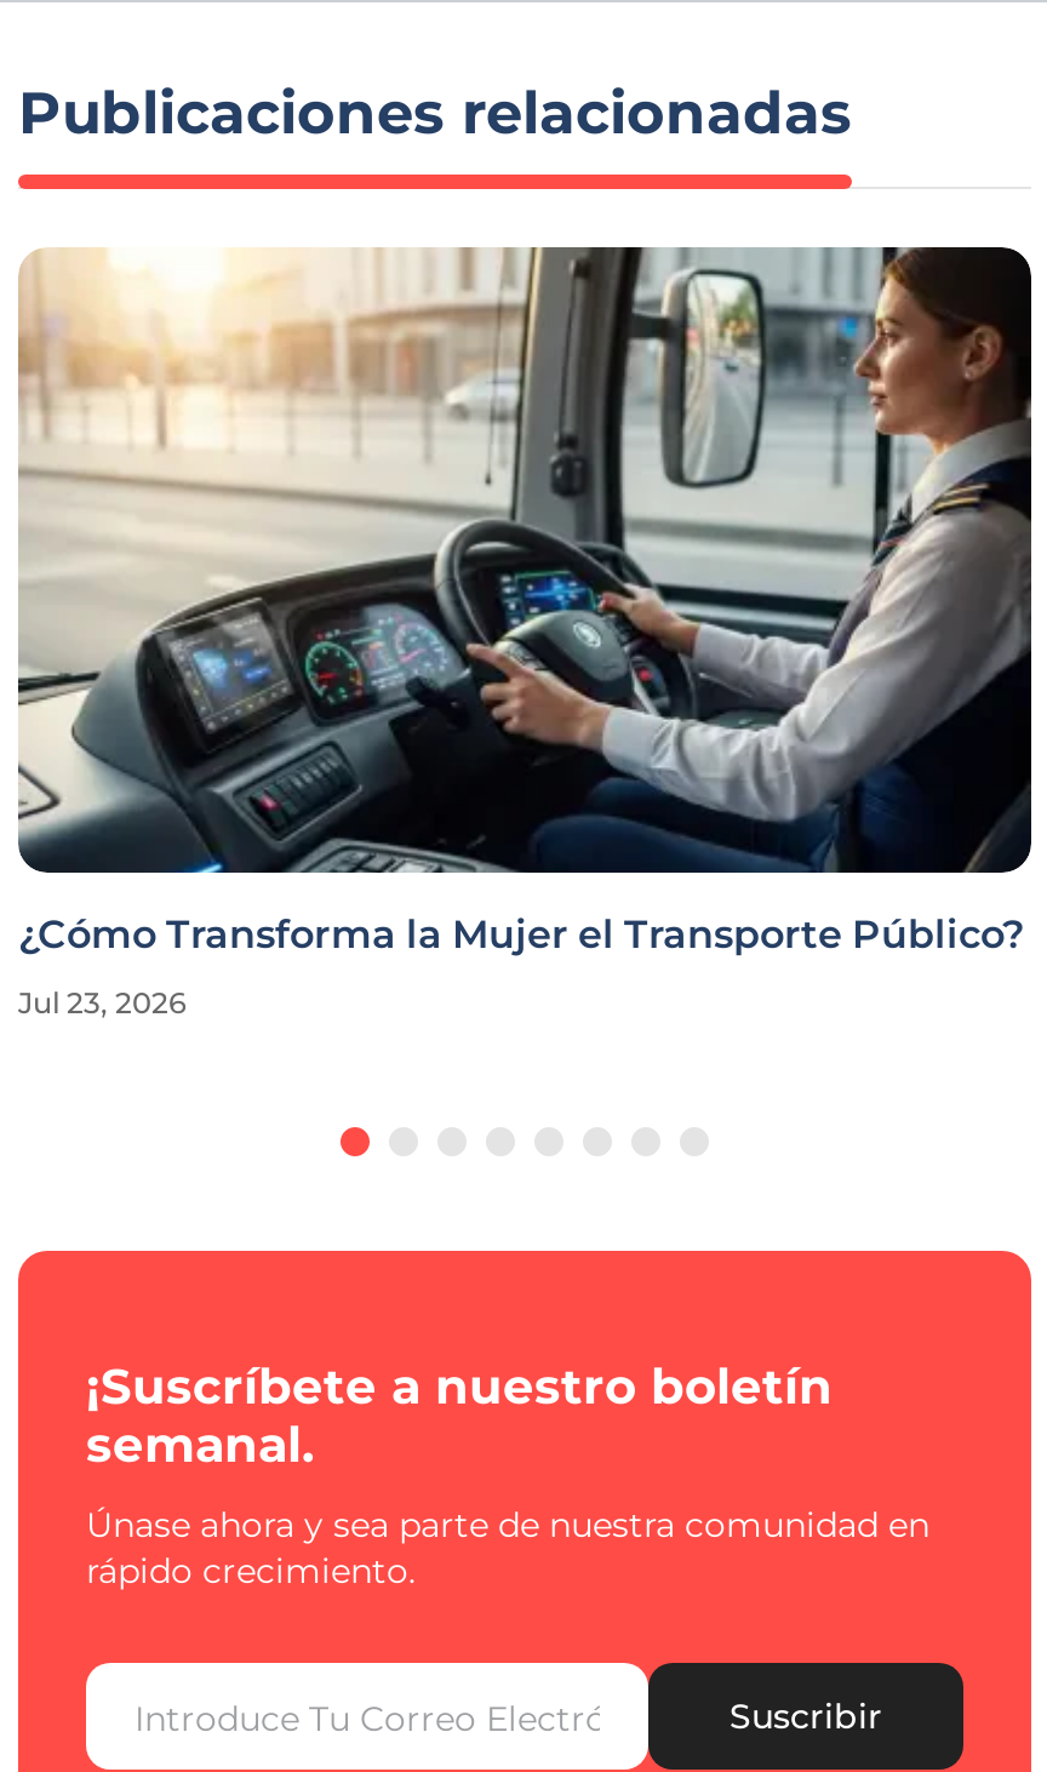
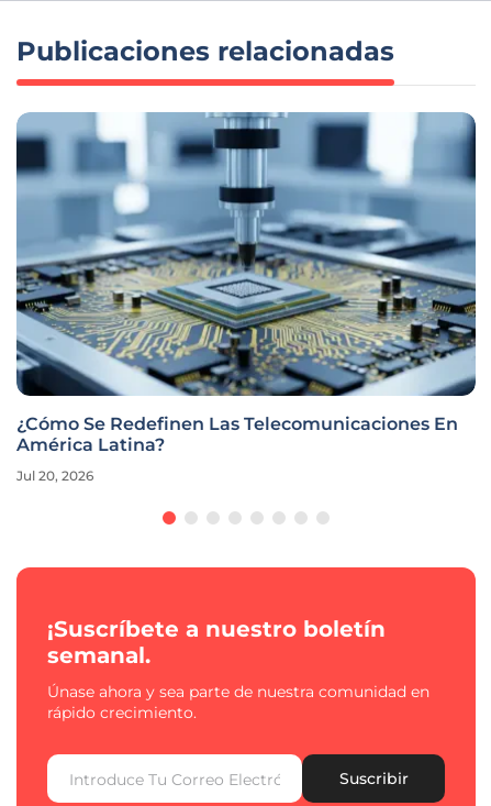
- [image]
- ¿Cómo Transforma la Mujer el Transporte Público?
+ [image]
+ ¿Cómo Se Redefinen Las Telecomunicaciones En
+ América Latina?

- Jul 23, 2026
+ Jul 20, 2026
